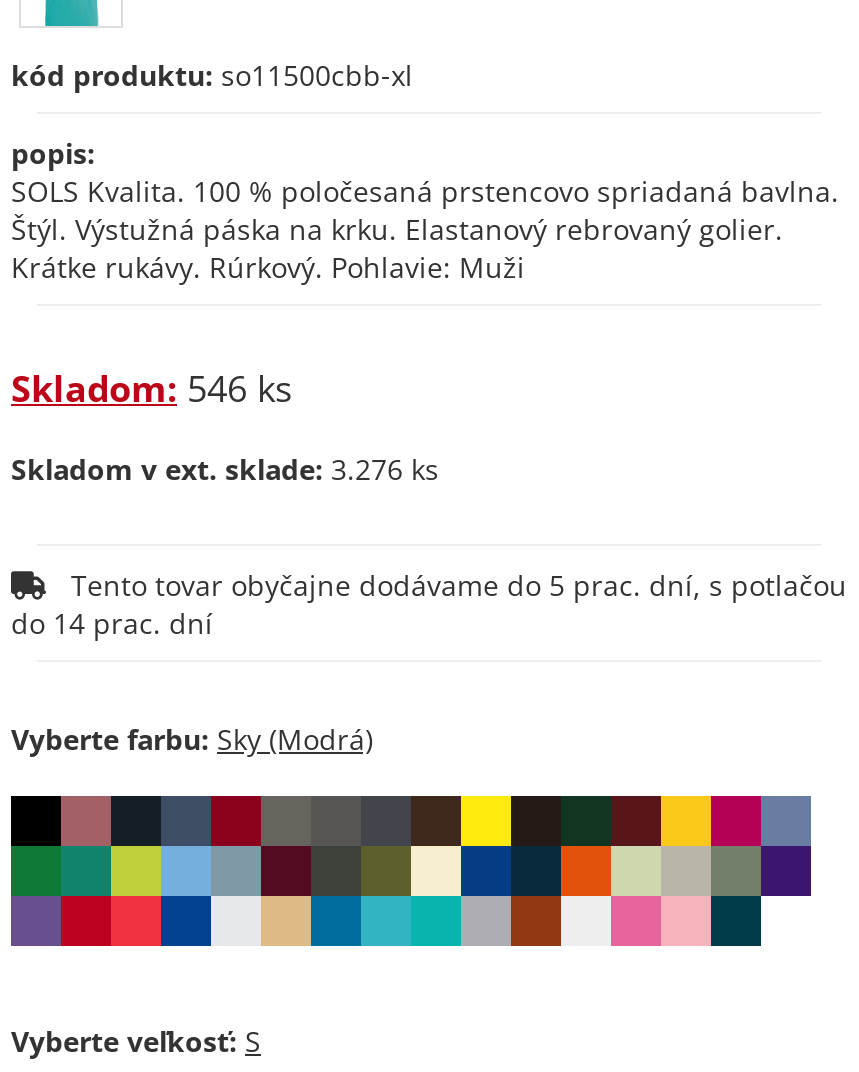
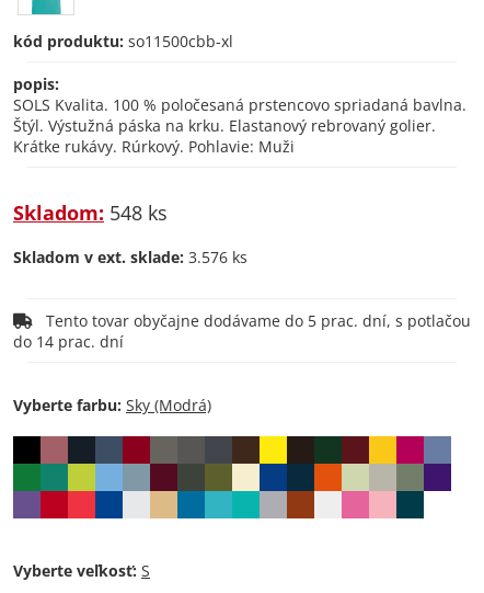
- Skladom: 546 ks
+ Skladom: 548 ks

- Skladom v ext. sklade: 3.276 ks
+ Skladom v ext. sklade: 3.576 ks
